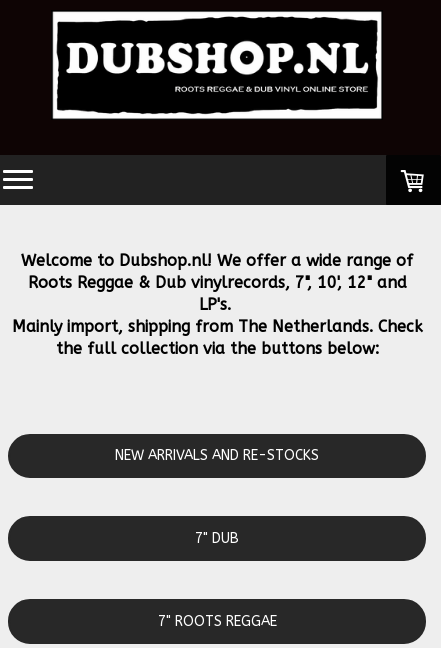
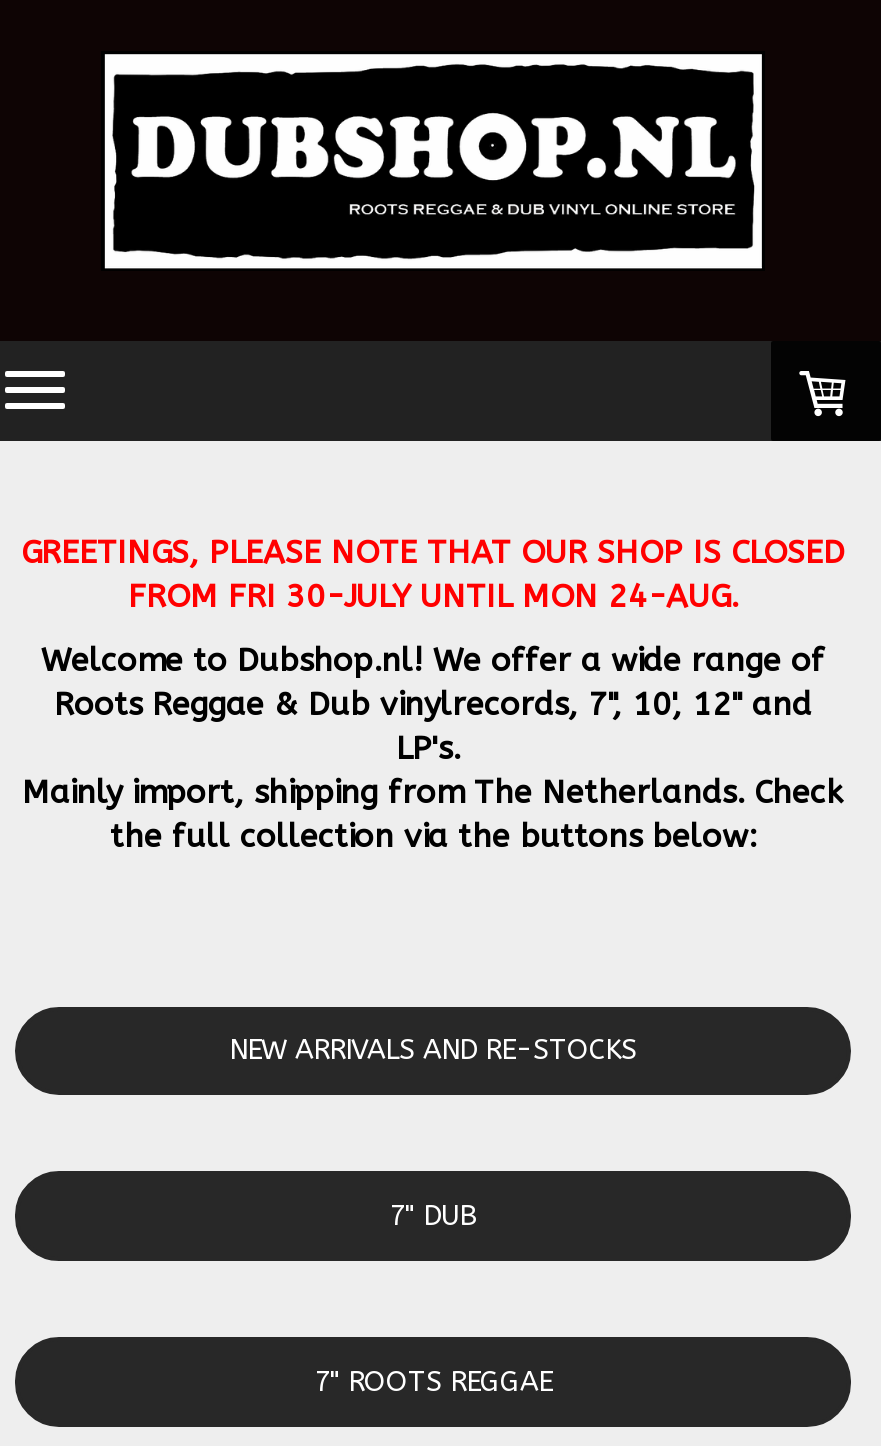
+ GREETINGS, PLEASE NOTE THAT OUR SHOP IS CLOSED
+ FROM FRI 30-JULY UNTIL MON 24-AUG.
